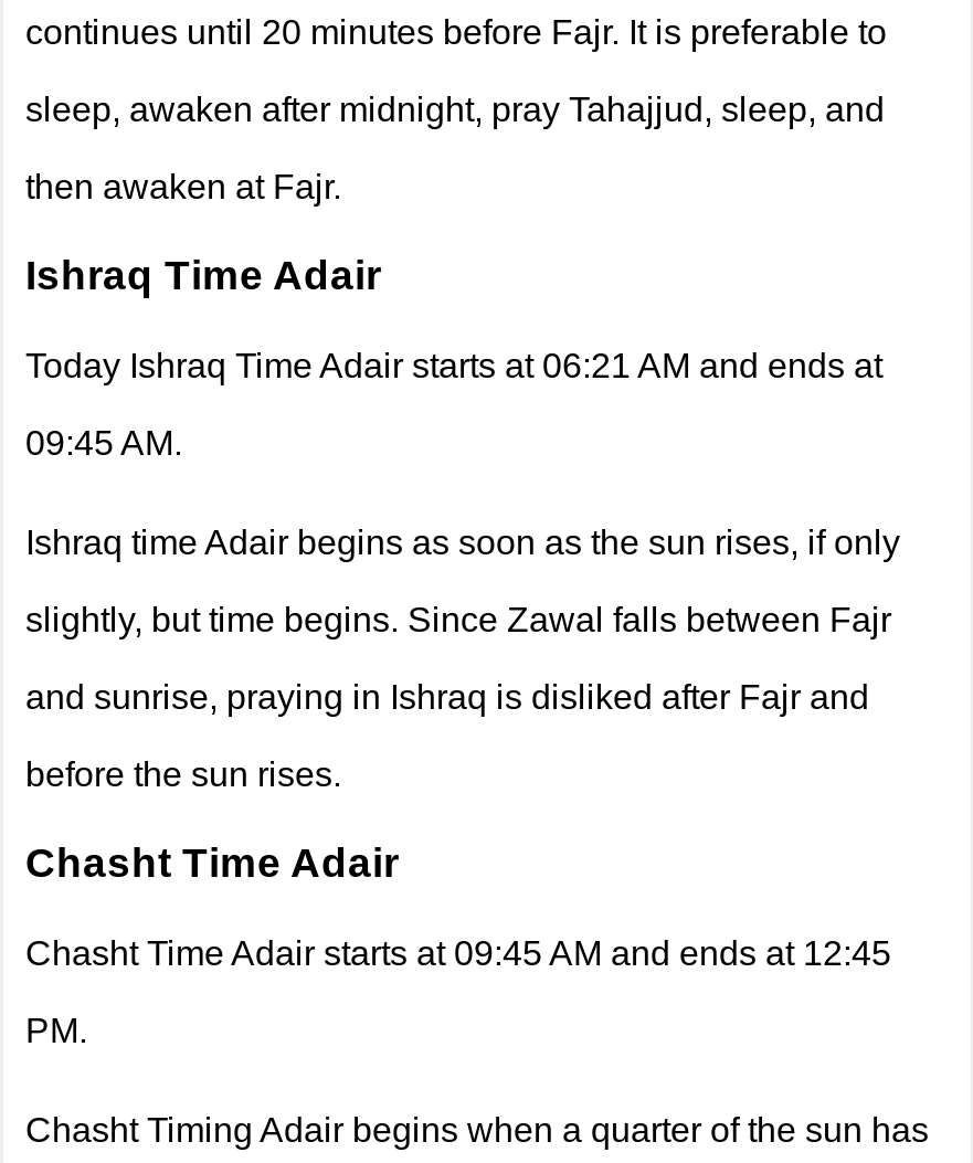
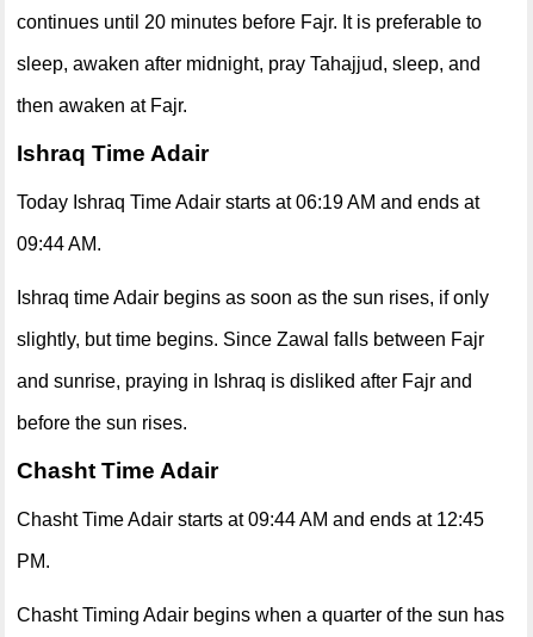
- Today Ishraq Time Adair starts at 06:21 AM and ends at
+ Today Ishraq Time Adair starts at 06:19 AM and ends at

- 09:45 AM.
+ 09:44 AM.

- Chasht Time Adair starts at 09:45 AM and ends at 12:45
+ Chasht Time Adair starts at 09:44 AM and ends at 12:45
